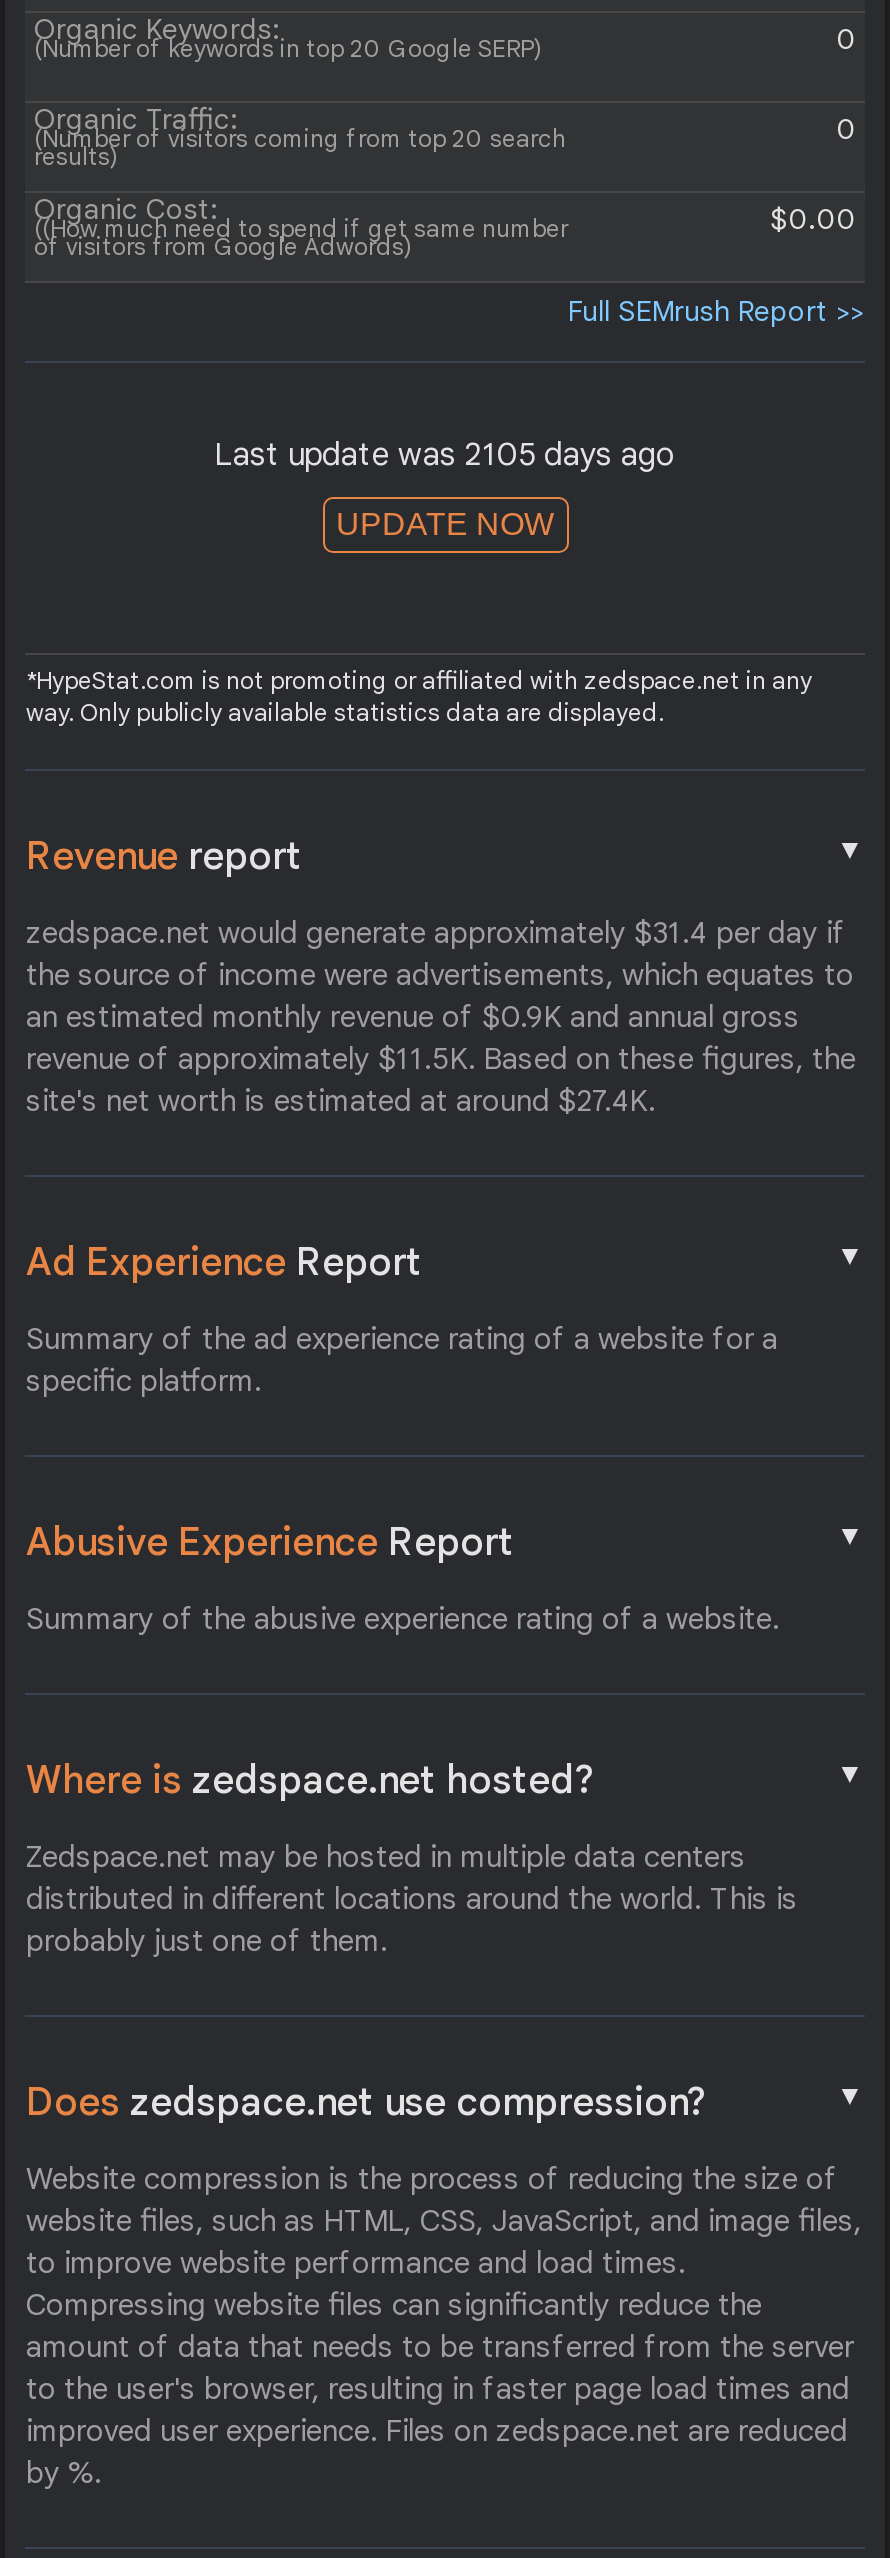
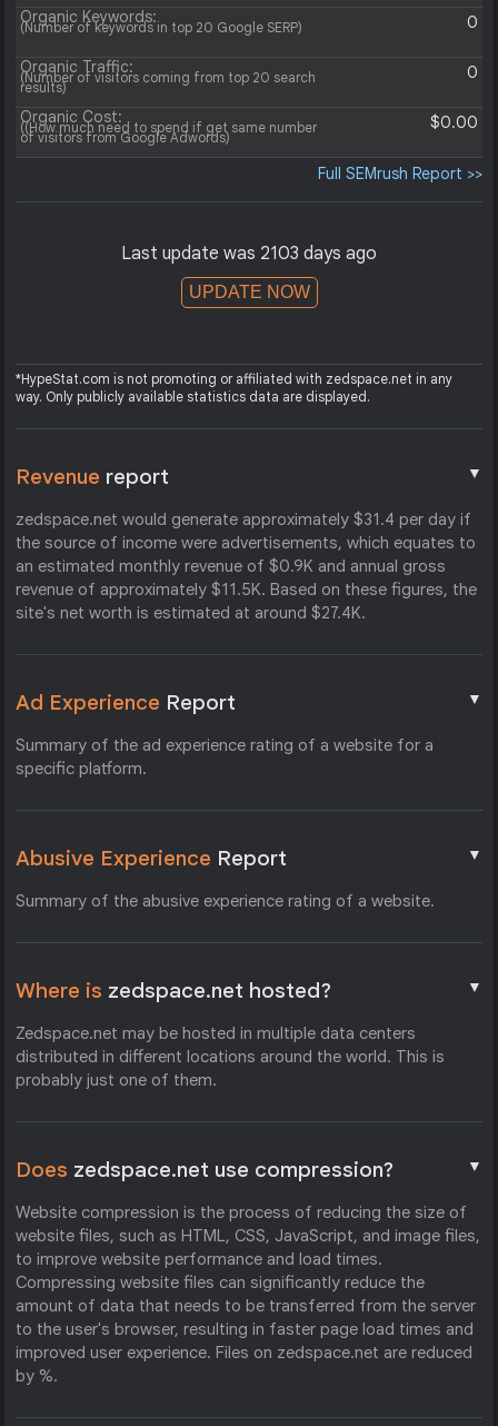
- Last update was 2105 days ago
+ Last update was 2103 days ago
